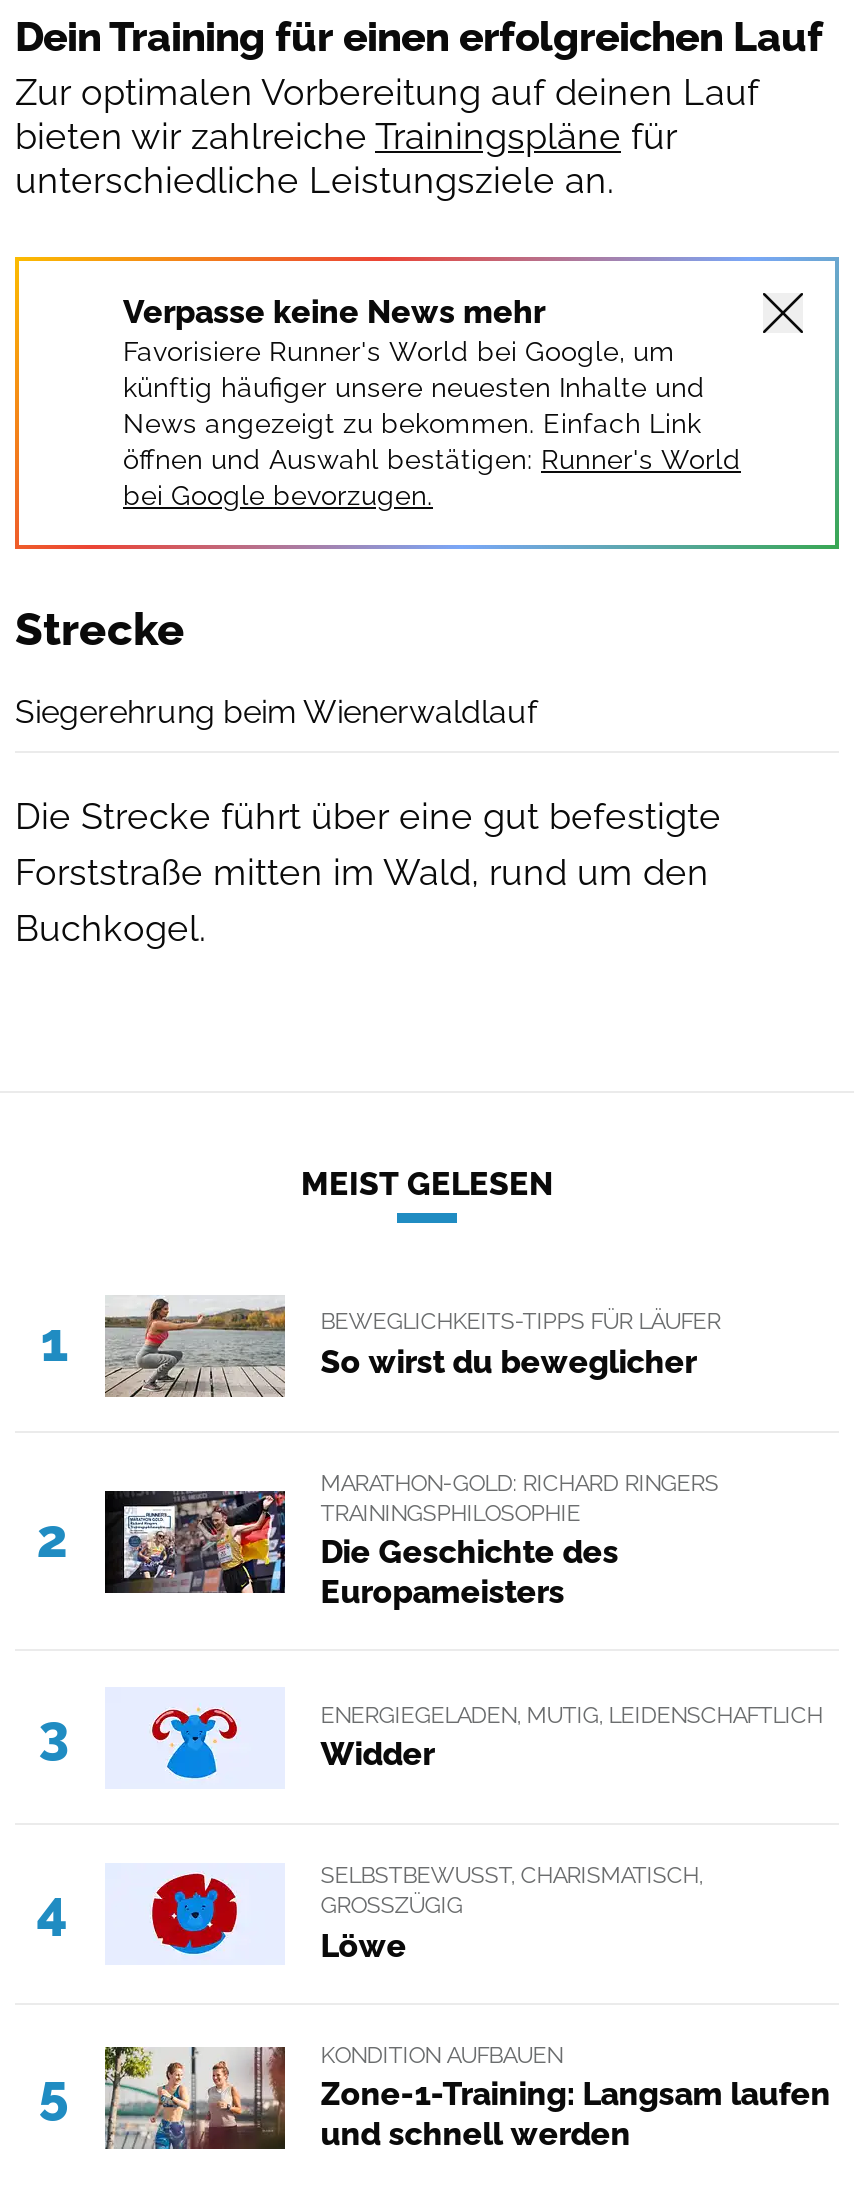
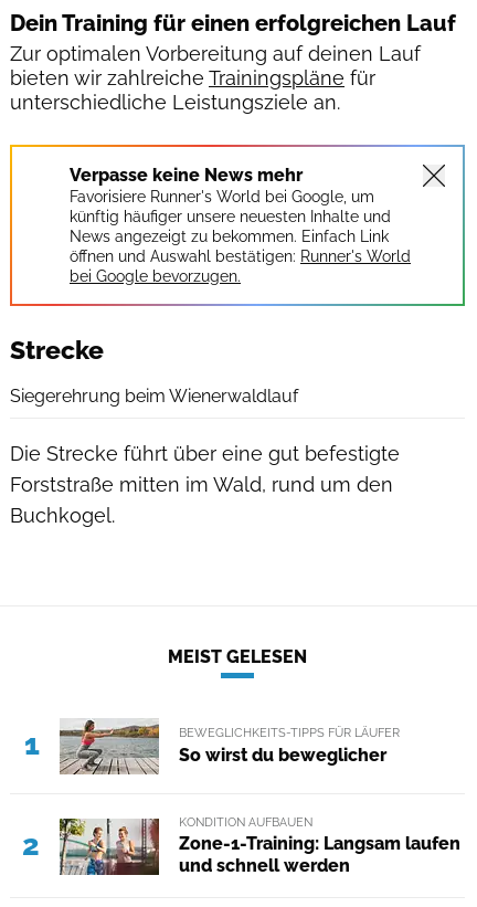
- [image]
- MARATHON-GOLD: RICHARD RINGERS
- TRAININGSPHILOSOPHIE
- Die Geschichte des
- Europameisters
- 3
- ENERGIEGELADEN, MUTIG, LEIDENSCHAFTLICH
- Widder
- 4

- [image]
- SELBSTBEWUSST, CHARISMATISCH,
- GROSSZÜGIG
- Löwe
- 5

- [image]
